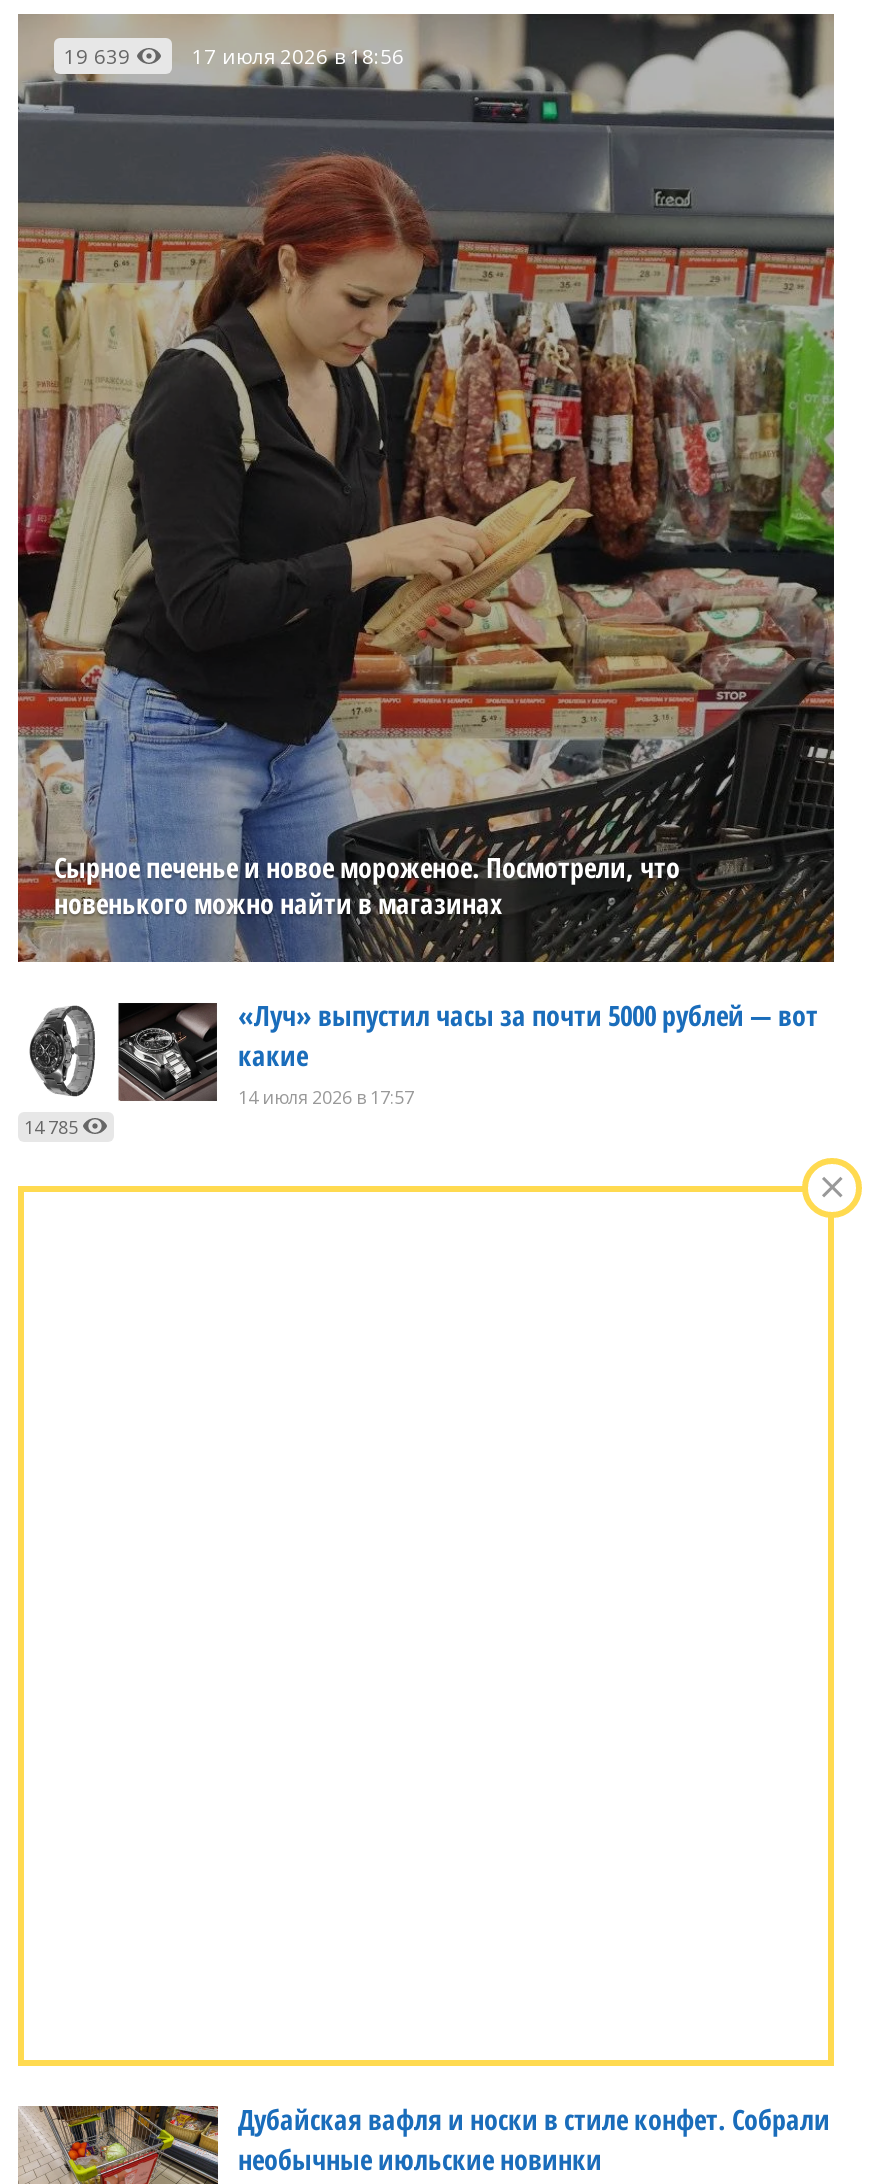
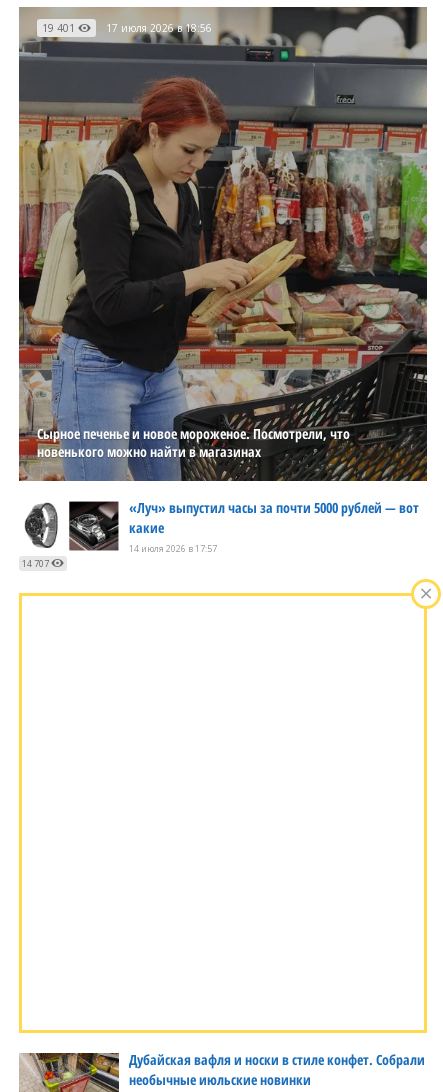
- 19 639
+ 19 401

- 14 785
+ 14 707
